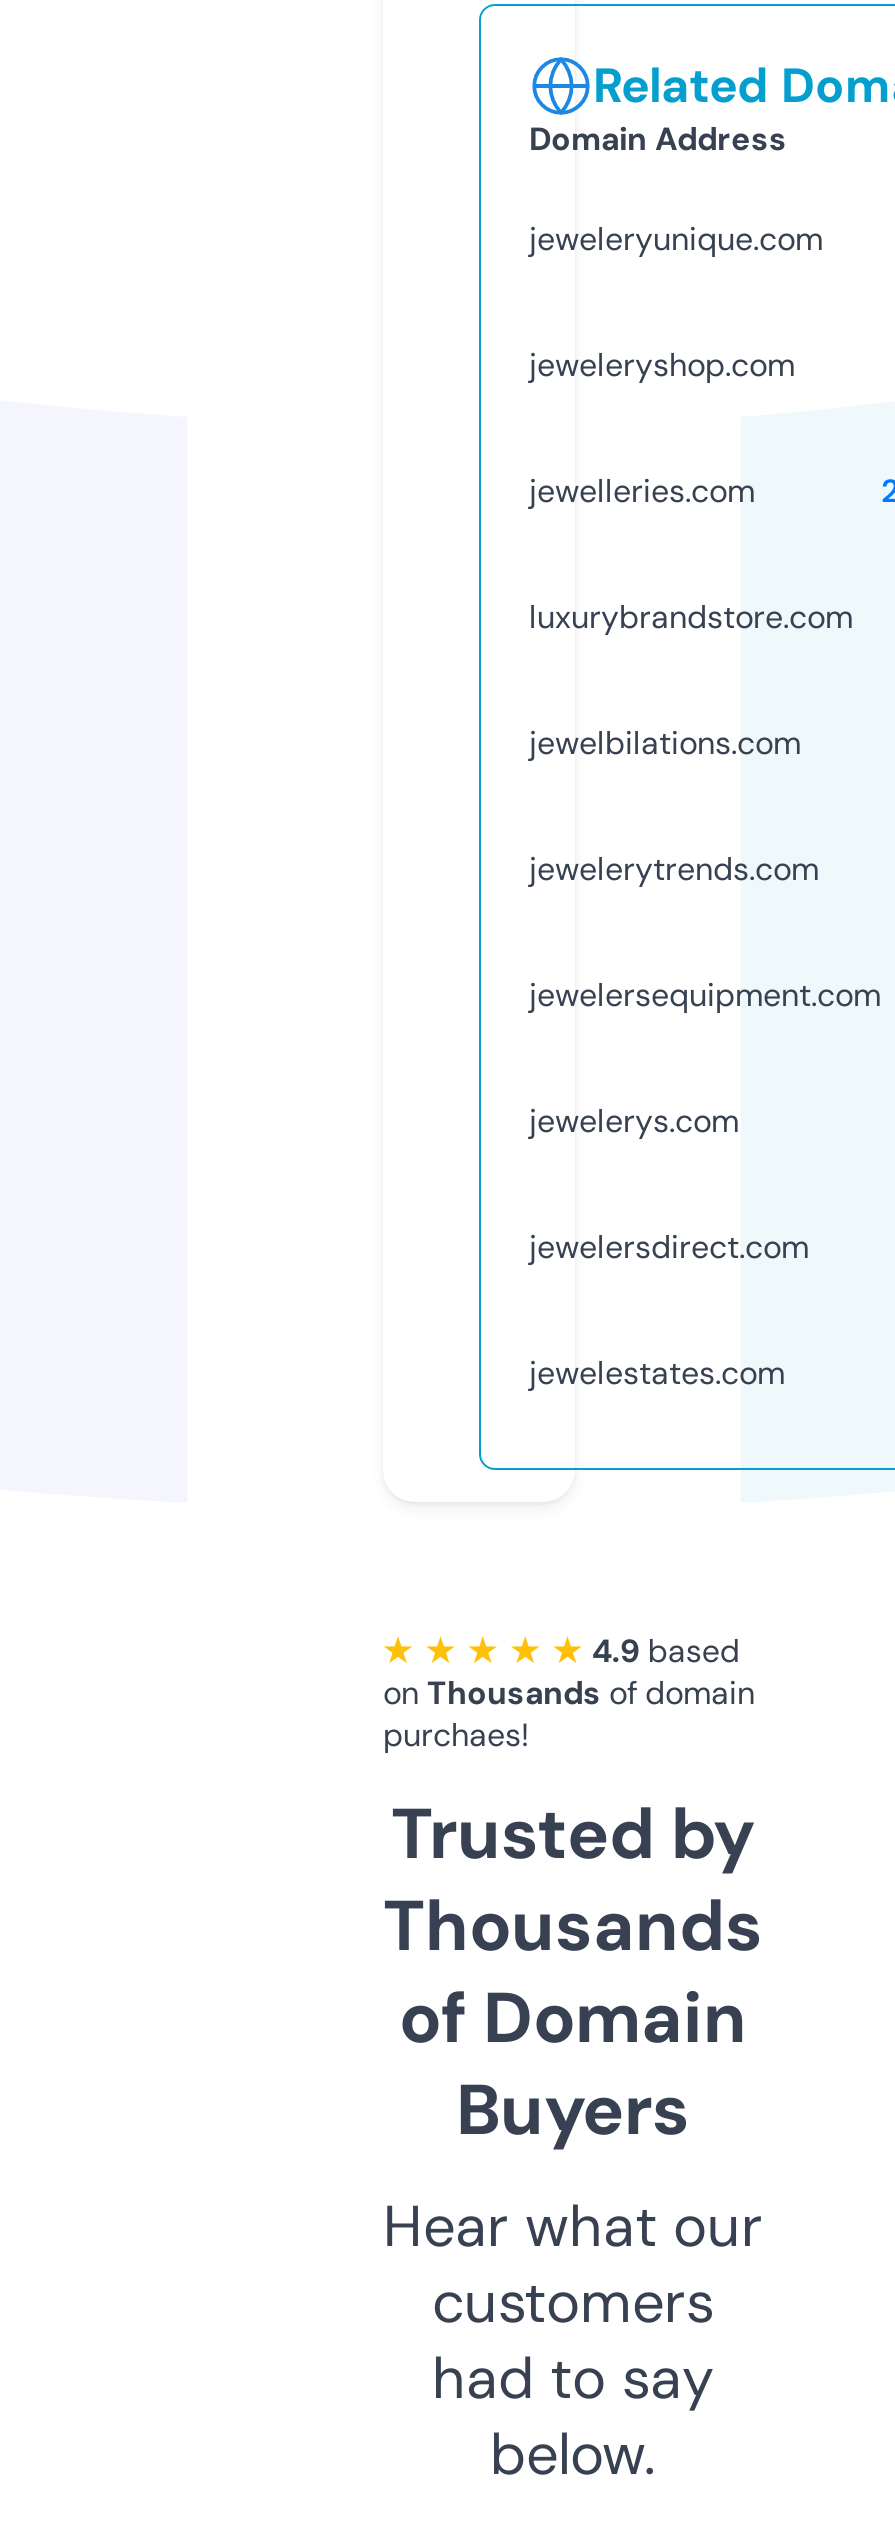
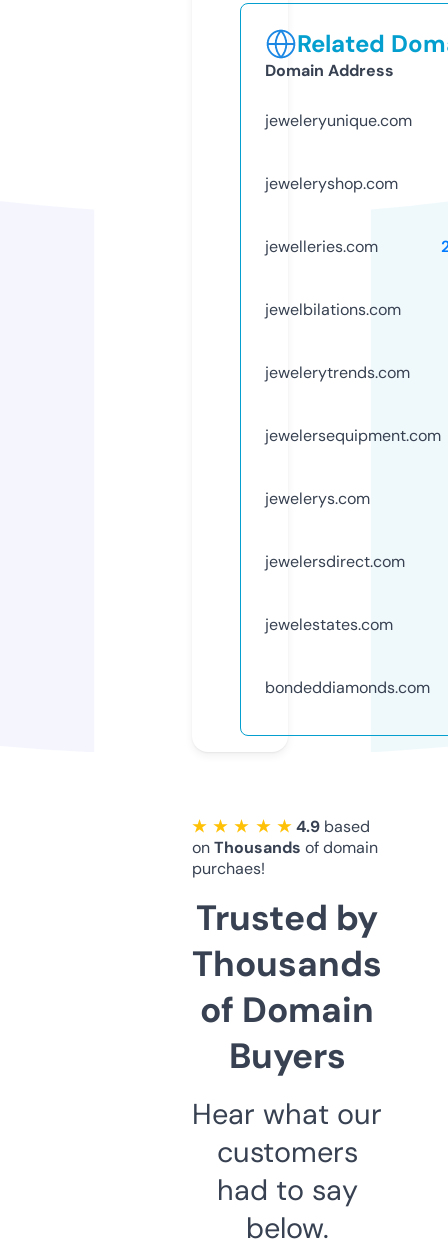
- luxurybrandstore.com

moved up: jewelbilations.com | jewelerytrends.com | jewelersequipment.com | jewelerys.com | jewelersdirect.com | jewelestates.com

+ bondeddiamonds.com
